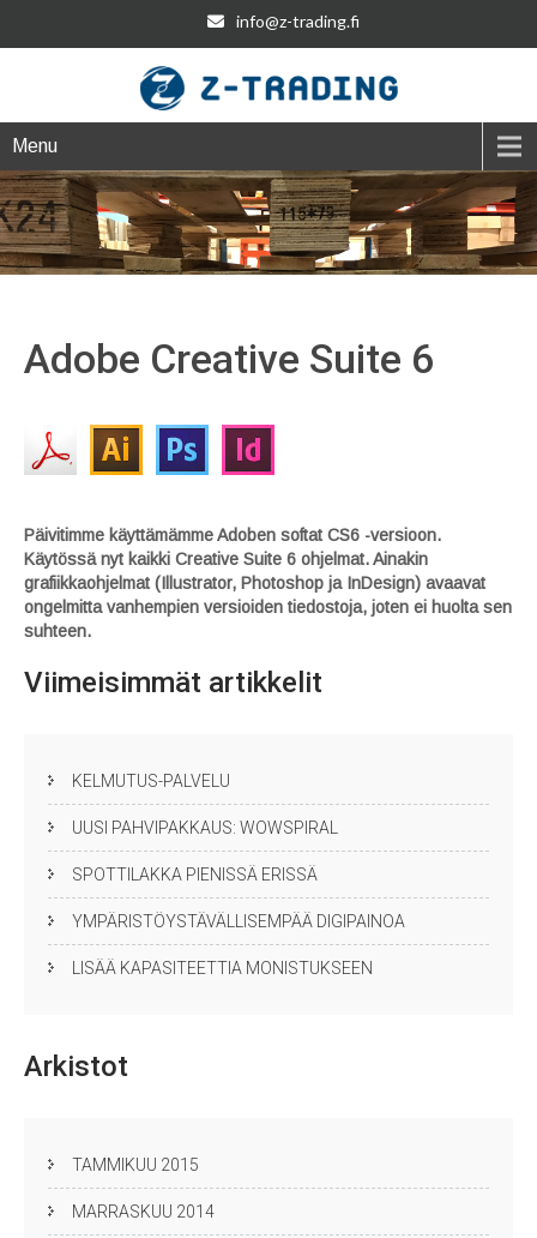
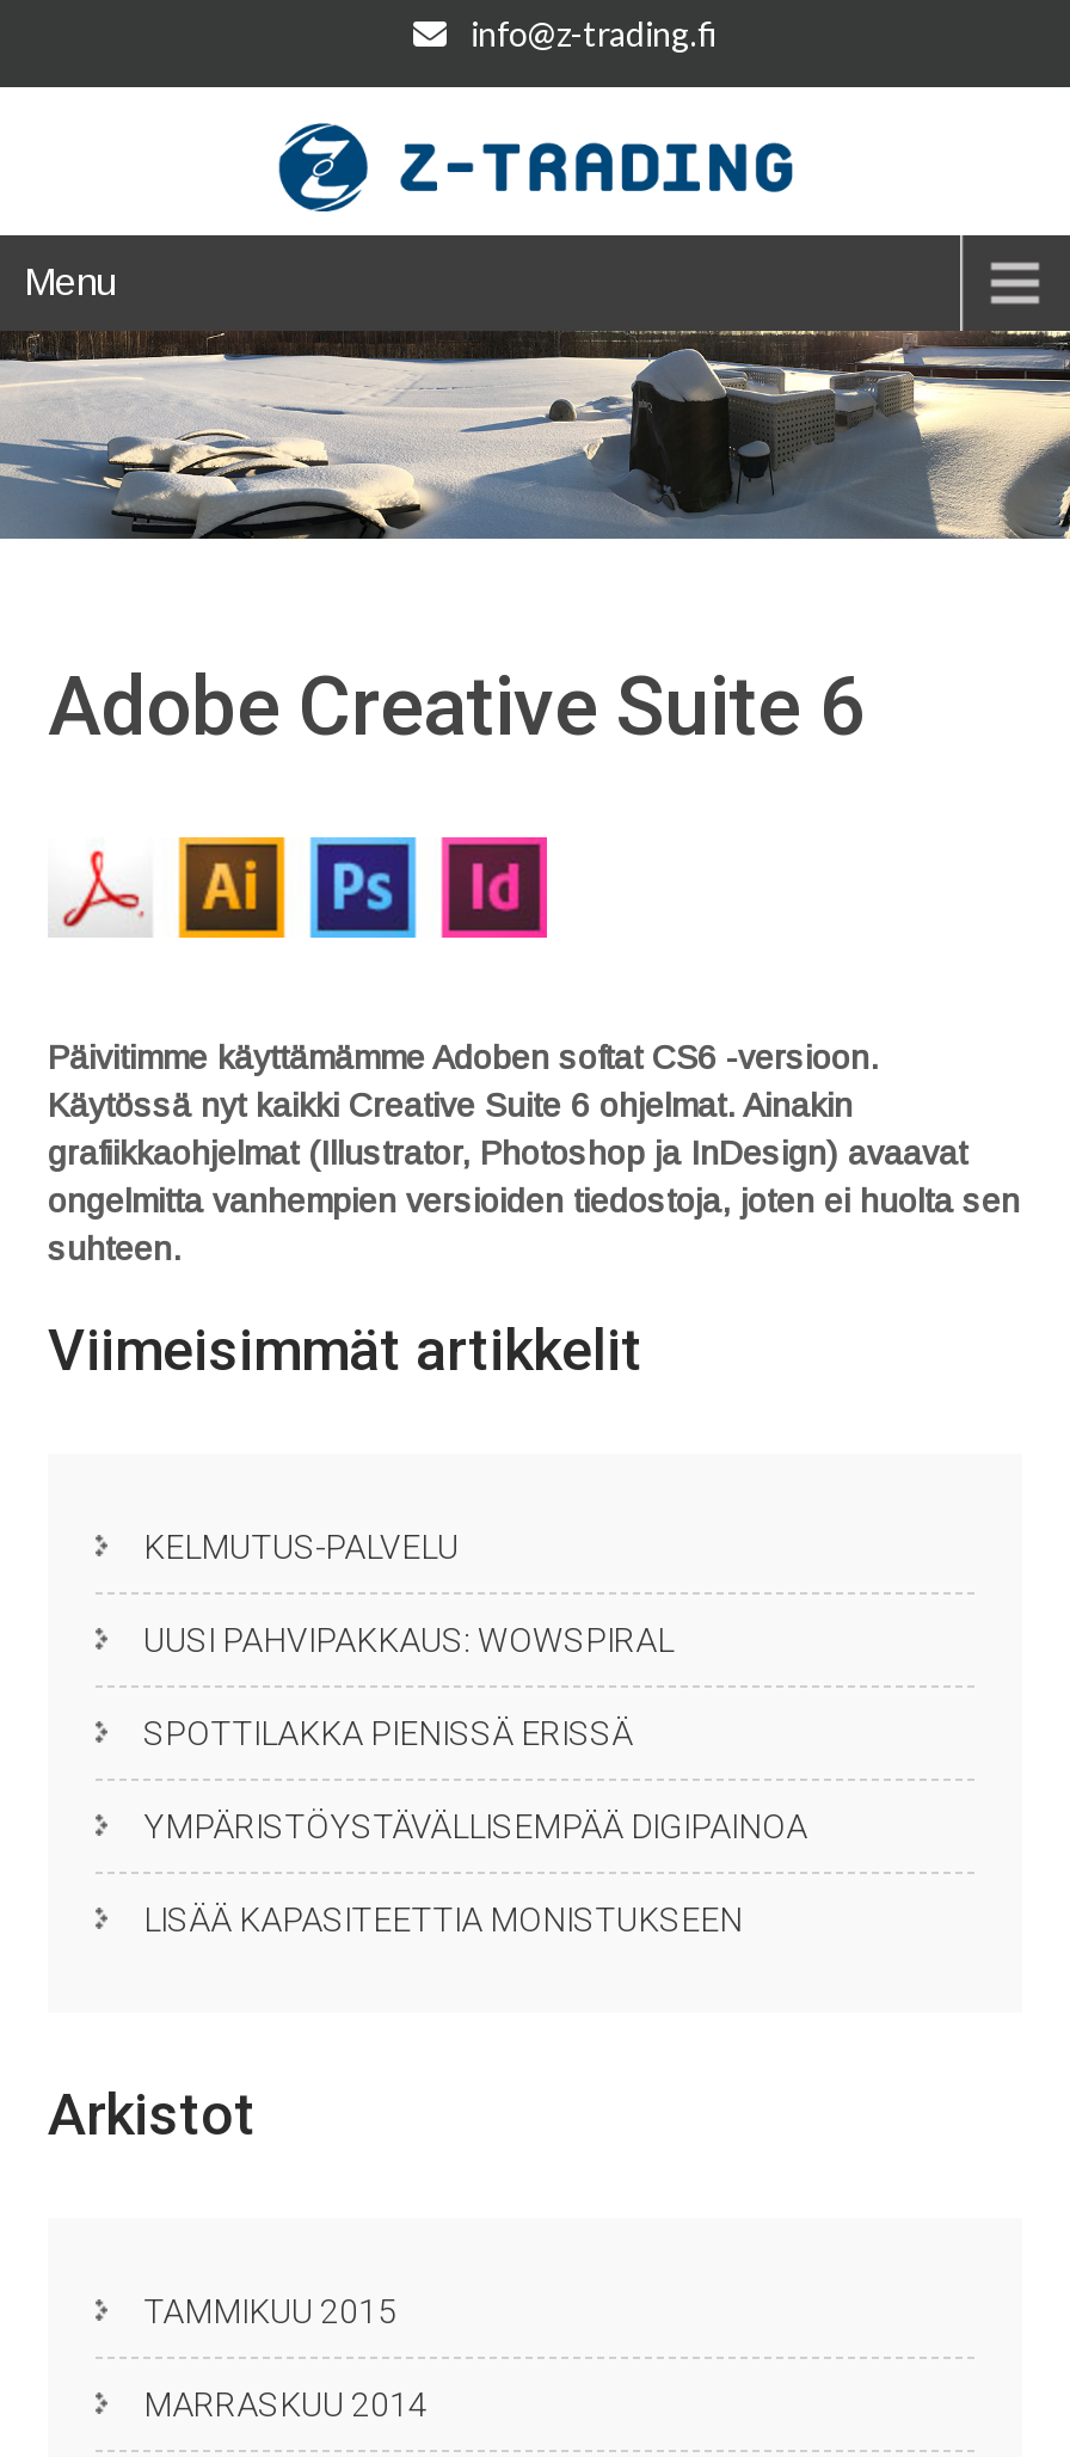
- [image]
+ [image]
